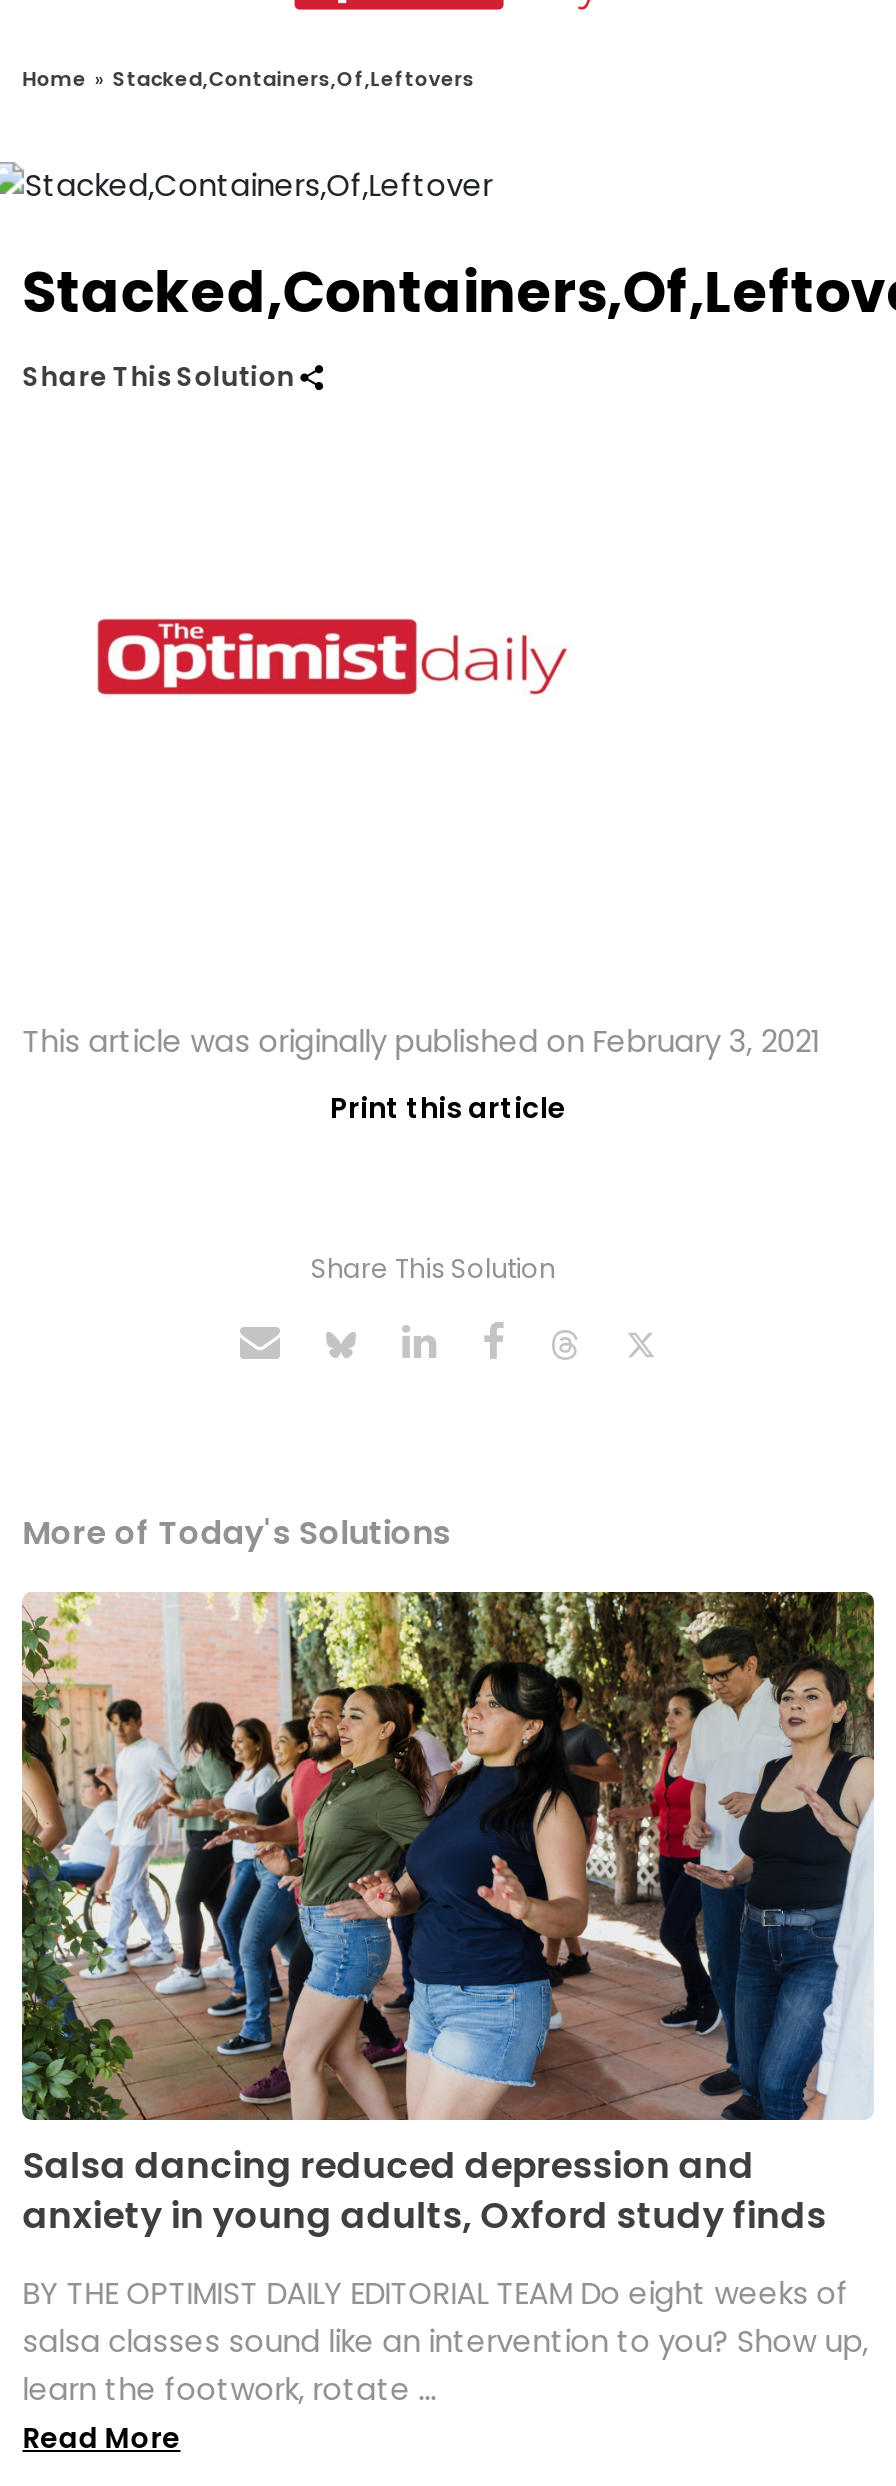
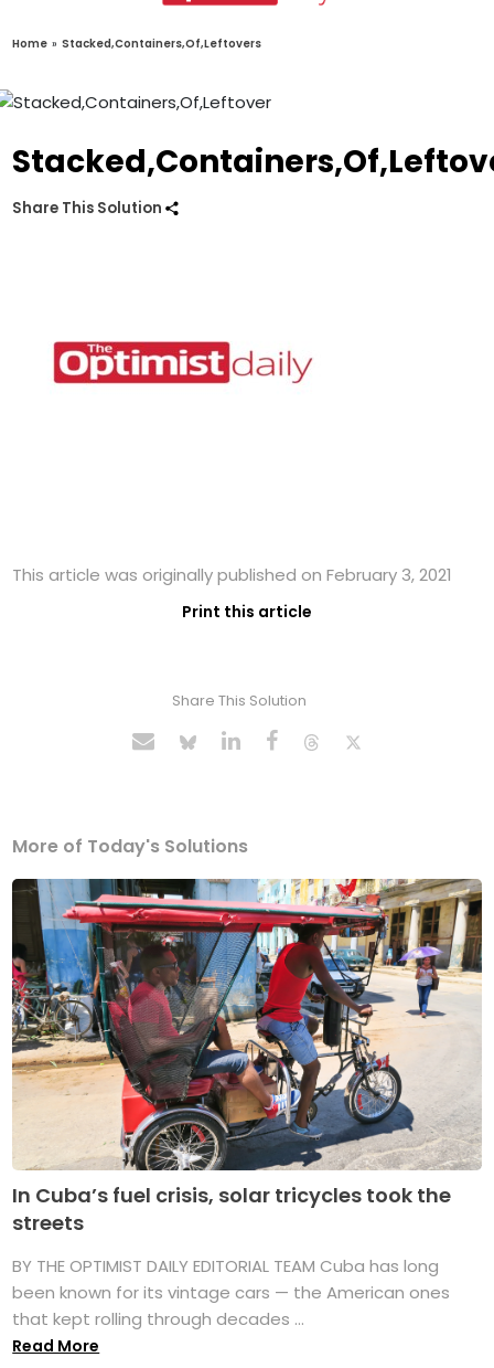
- [image]
- Salsa dancing reduced depression and
- anxiety in young adults, Oxford study finds
+ [image]
+ In Cuba’s fuel crisis, solar tricycles took the
+ streets

- BY THE OPTIMIST DAILY EDITORIAL TEAM Do eight weeks of
- salsa classes sound like an intervention to you? Show up,
- learn the footwork, rotate ...
+ BY THE OPTIMIST DAILY EDITORIAL TEAM Cuba has long
+ been known for its vintage cars — the American ones
+ that kept rolling through decades ...
